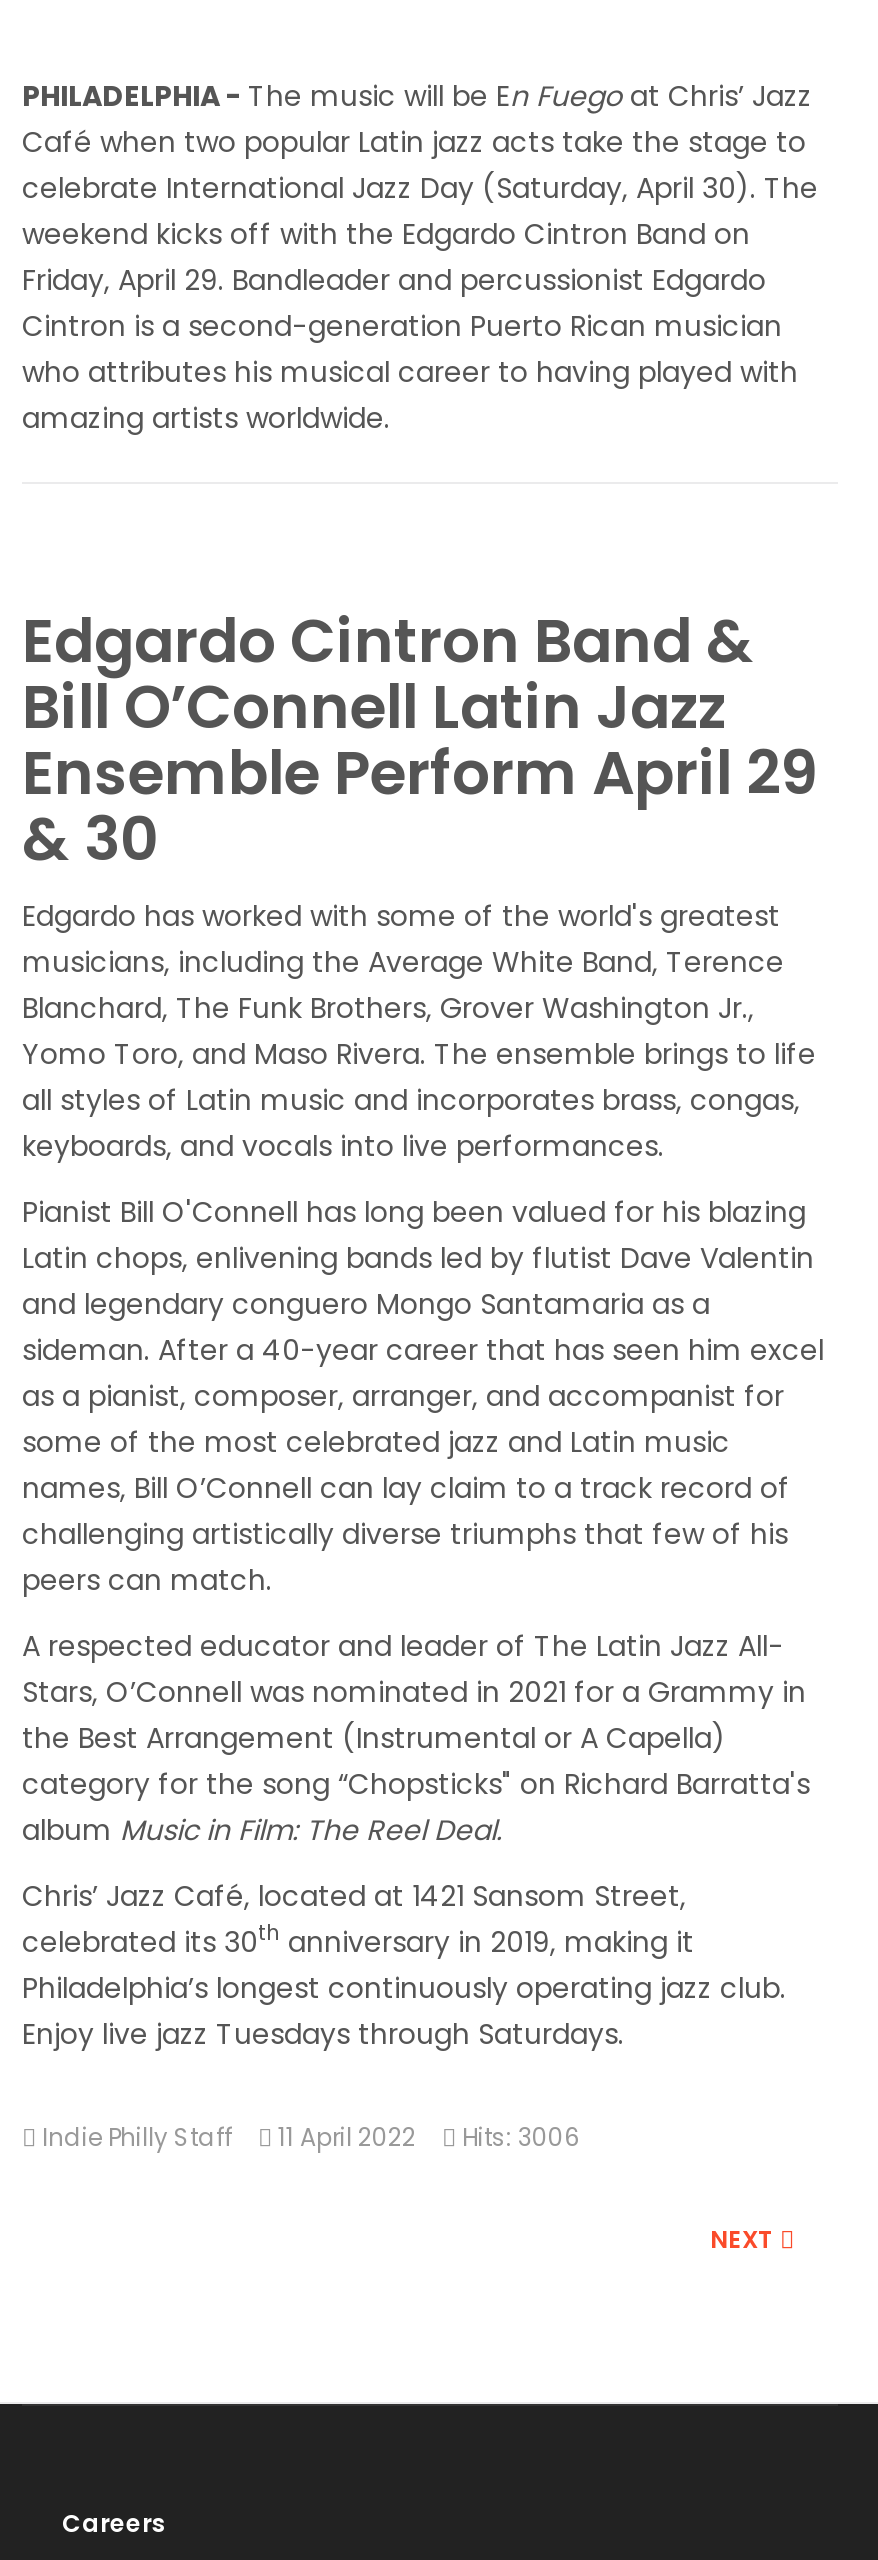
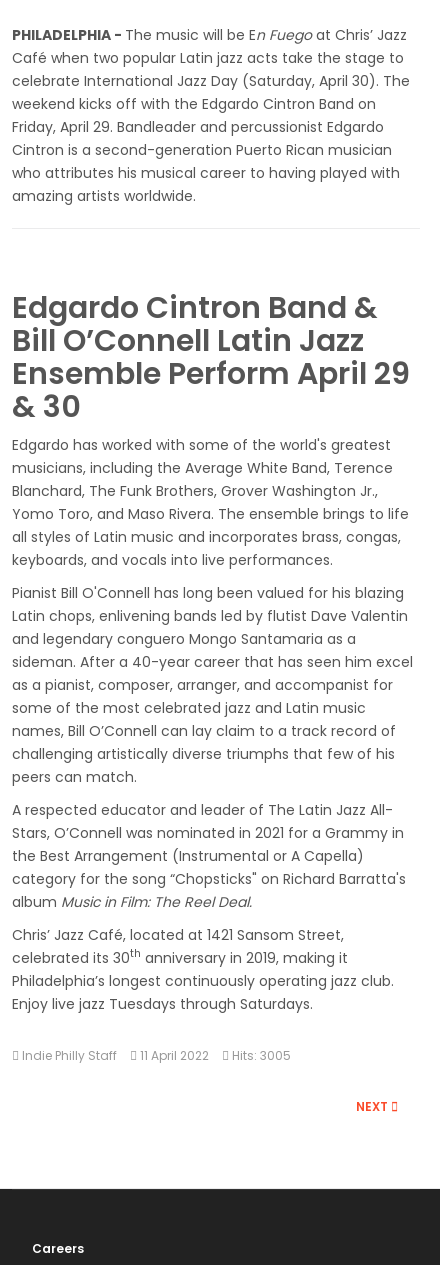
- Indie Philly Staff 11 April 2022 Hits: 3006
+ Indie Philly Staff 11 April 2022 Hits: 3005
